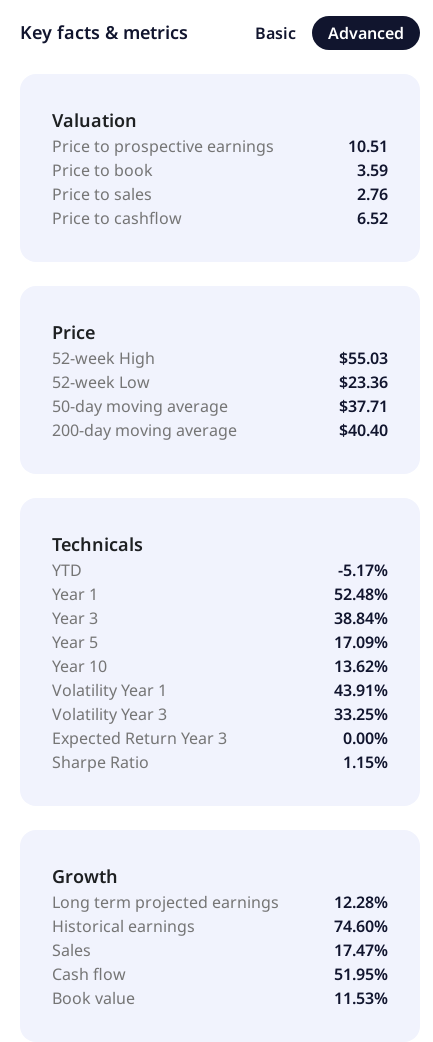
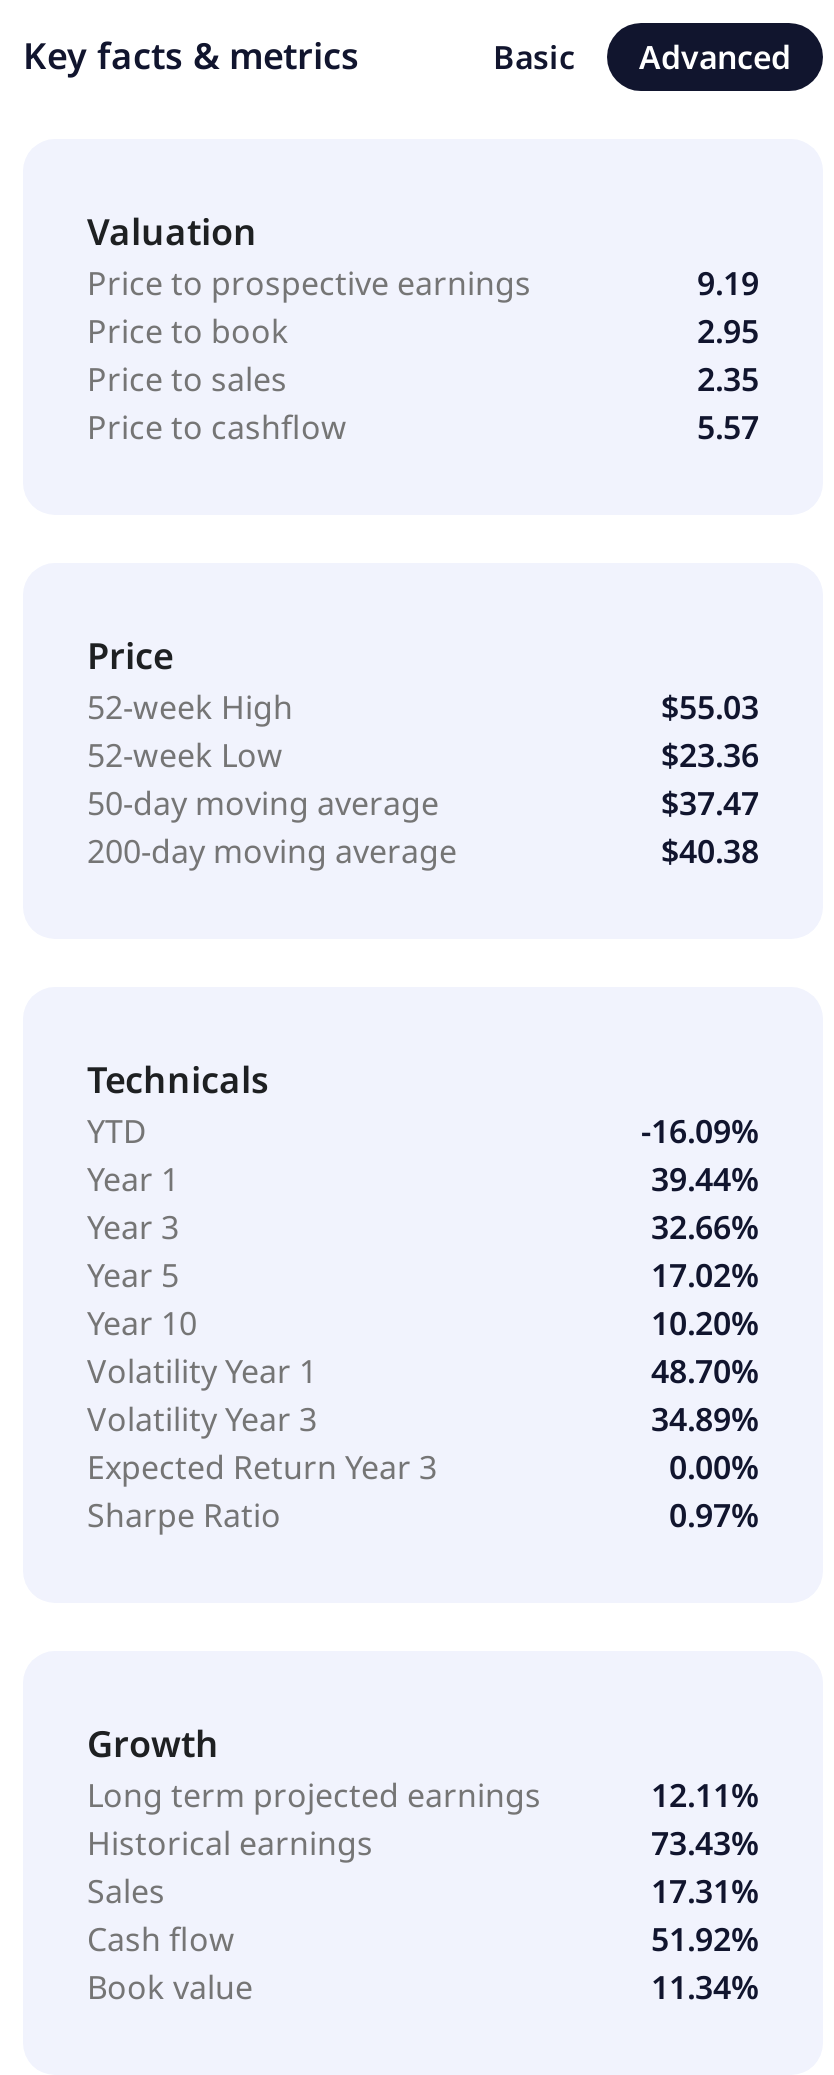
- 10.51
+ 9.19

- 3.59
+ 2.95

- 2.76
+ 2.35

- 6.52
+ 5.57

- $37.71
+ $37.47

- $40.40
+ $40.38

- -5.17%
+ -16.09%

- 52.48%
+ 39.44%

- 38.84%
+ 32.66%

- 17.09%
+ 17.02%

- 13.62%
+ 10.20%

- 43.91%
+ 48.70%

- 33.25%
+ 34.89%

- 1.15%
+ 0.97%

- 12.28%
+ 12.11%

- 74.60%
+ 73.43%

- 17.47%
+ 17.31%

- 51.95%
+ 51.92%

- 11.53%
+ 11.34%
